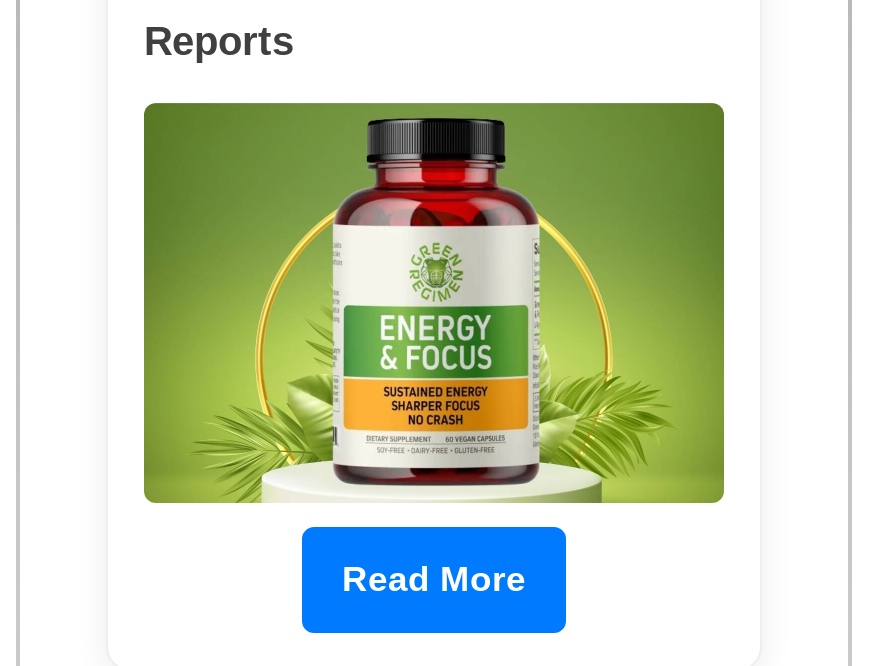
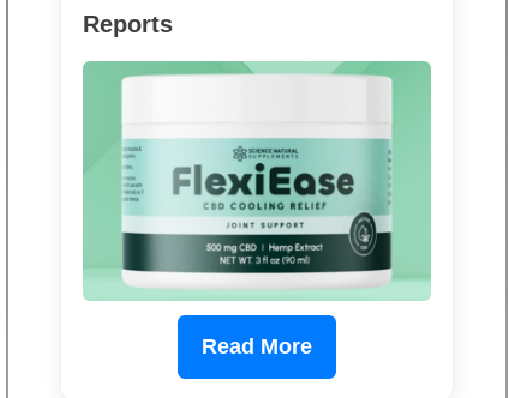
- [image]
+ [image]
